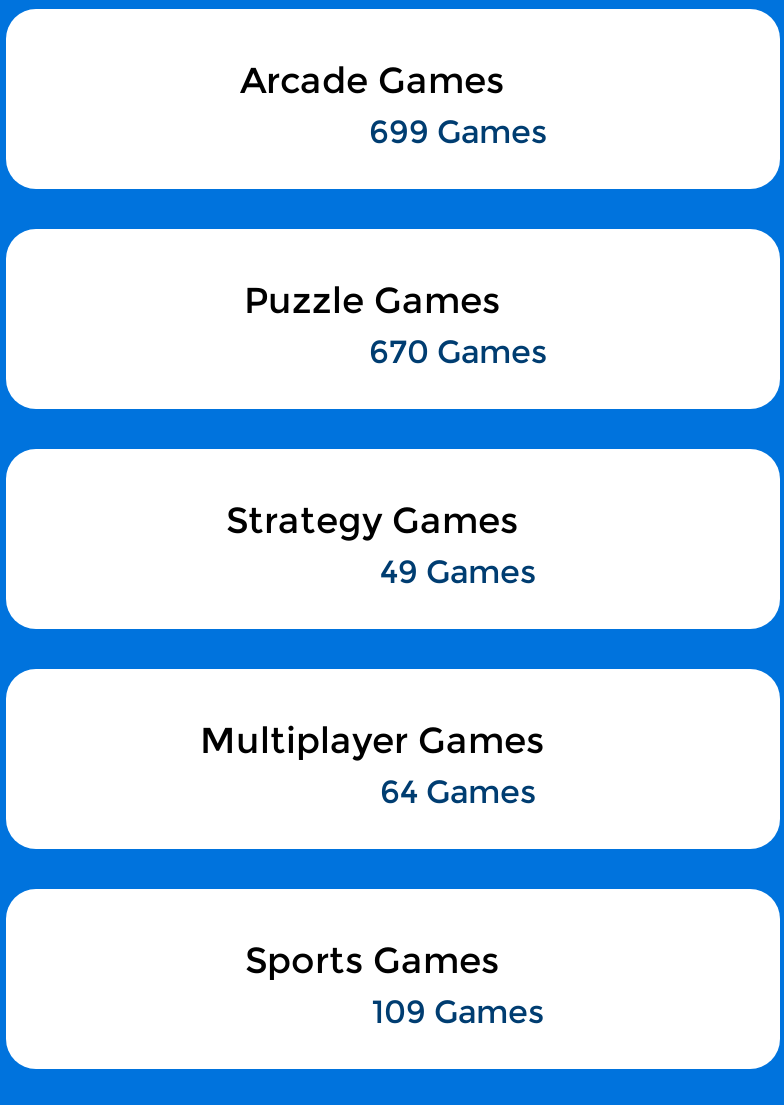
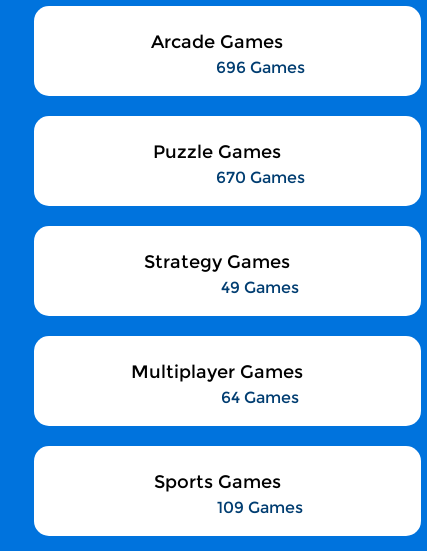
- 699 Games
+ 696 Games
